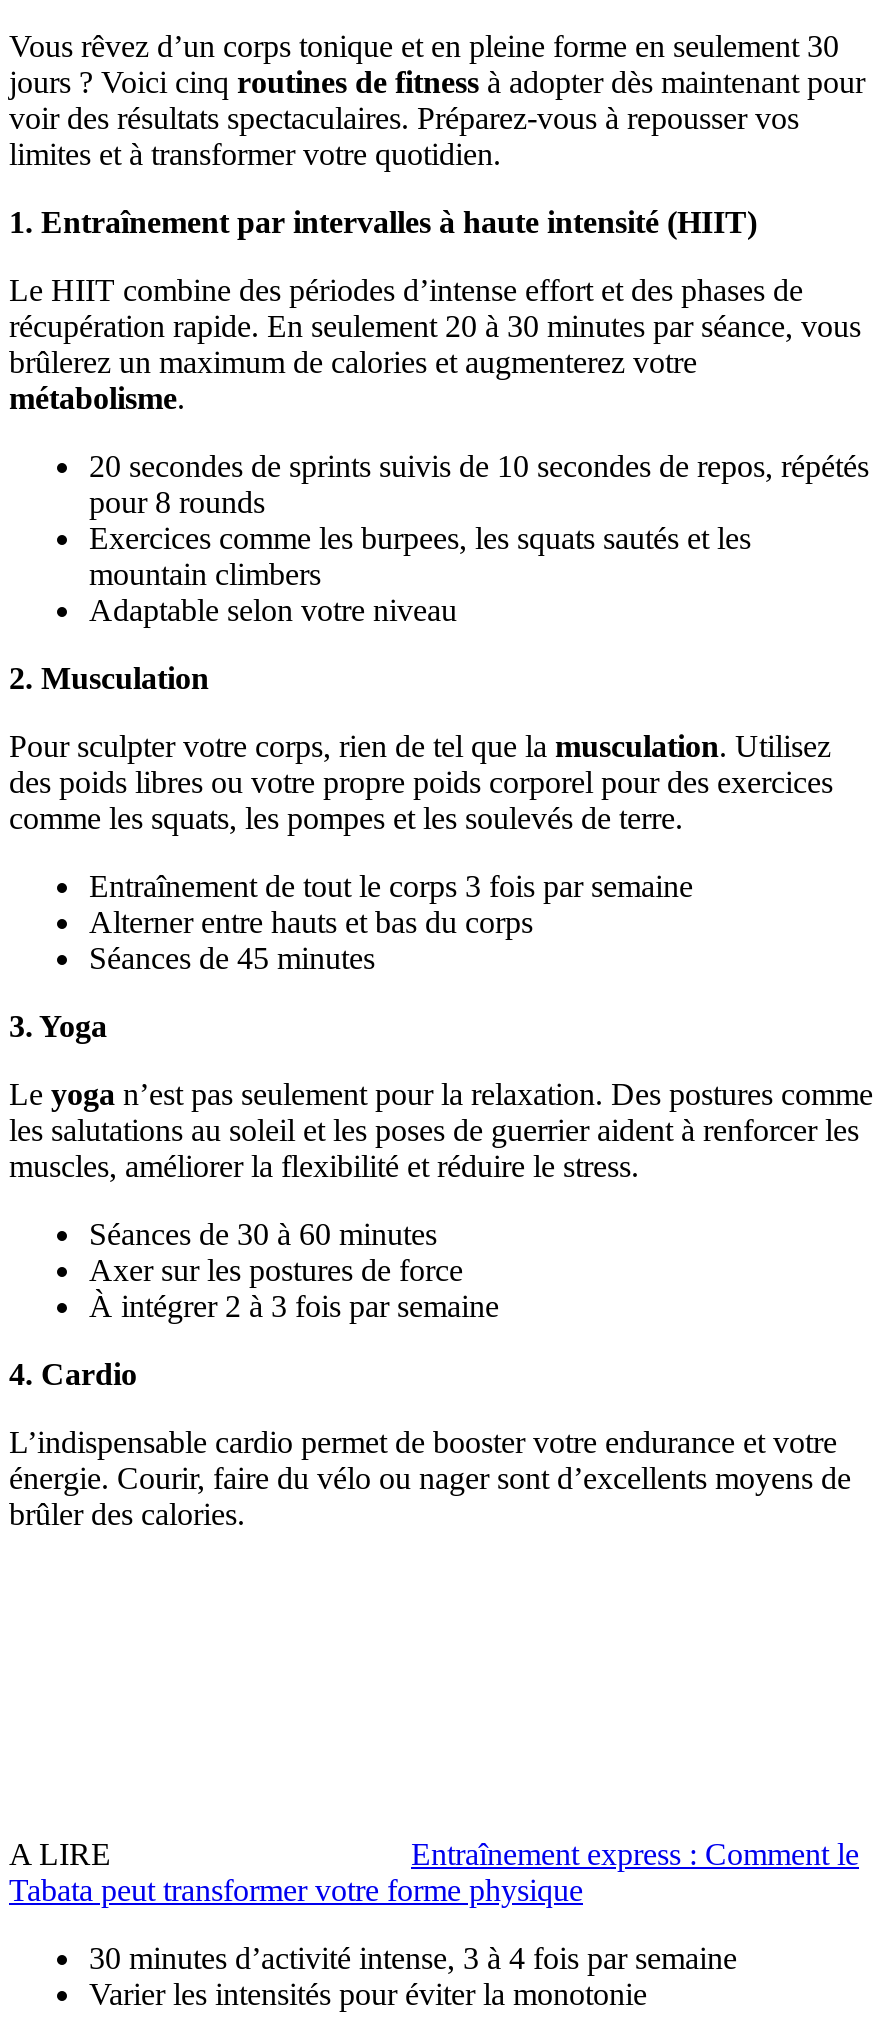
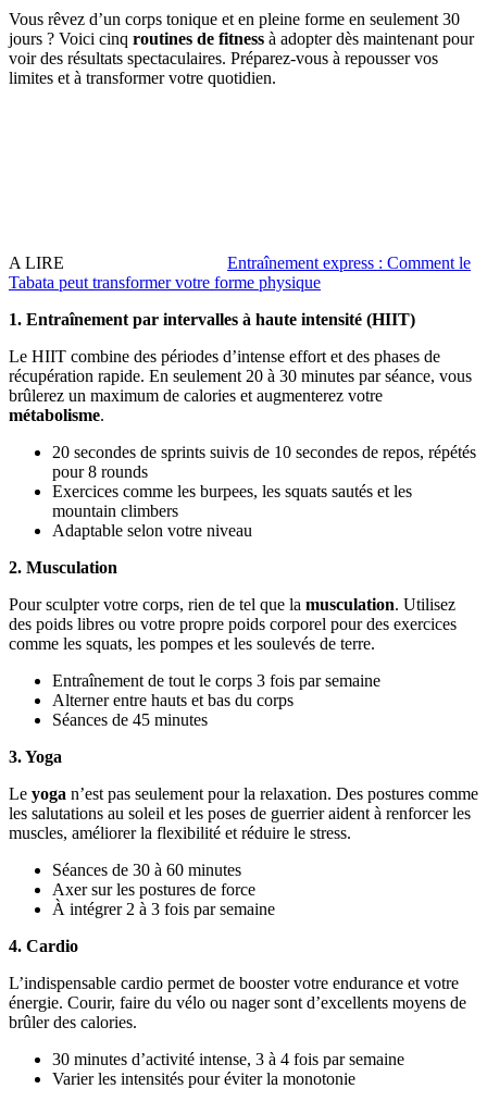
moved down: 1. Entraînement par intervalles à haute intensité (HIIT) | Le HIIT combine des périodes d’intense effort et des phases de | récupération rapide. En seulement 20 à 30 minutes par séance, vous | ... | énergie. Courir, faire du vélo ou nager sont d’excellents moyens de | brûler des calories.

moved up: A LIRE | Entraînement express : Comment le | Tabata peut transformer votre forme physique
